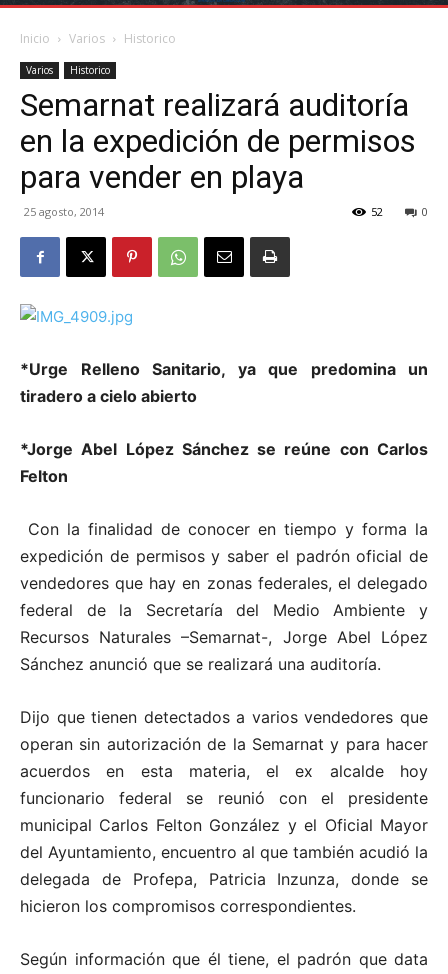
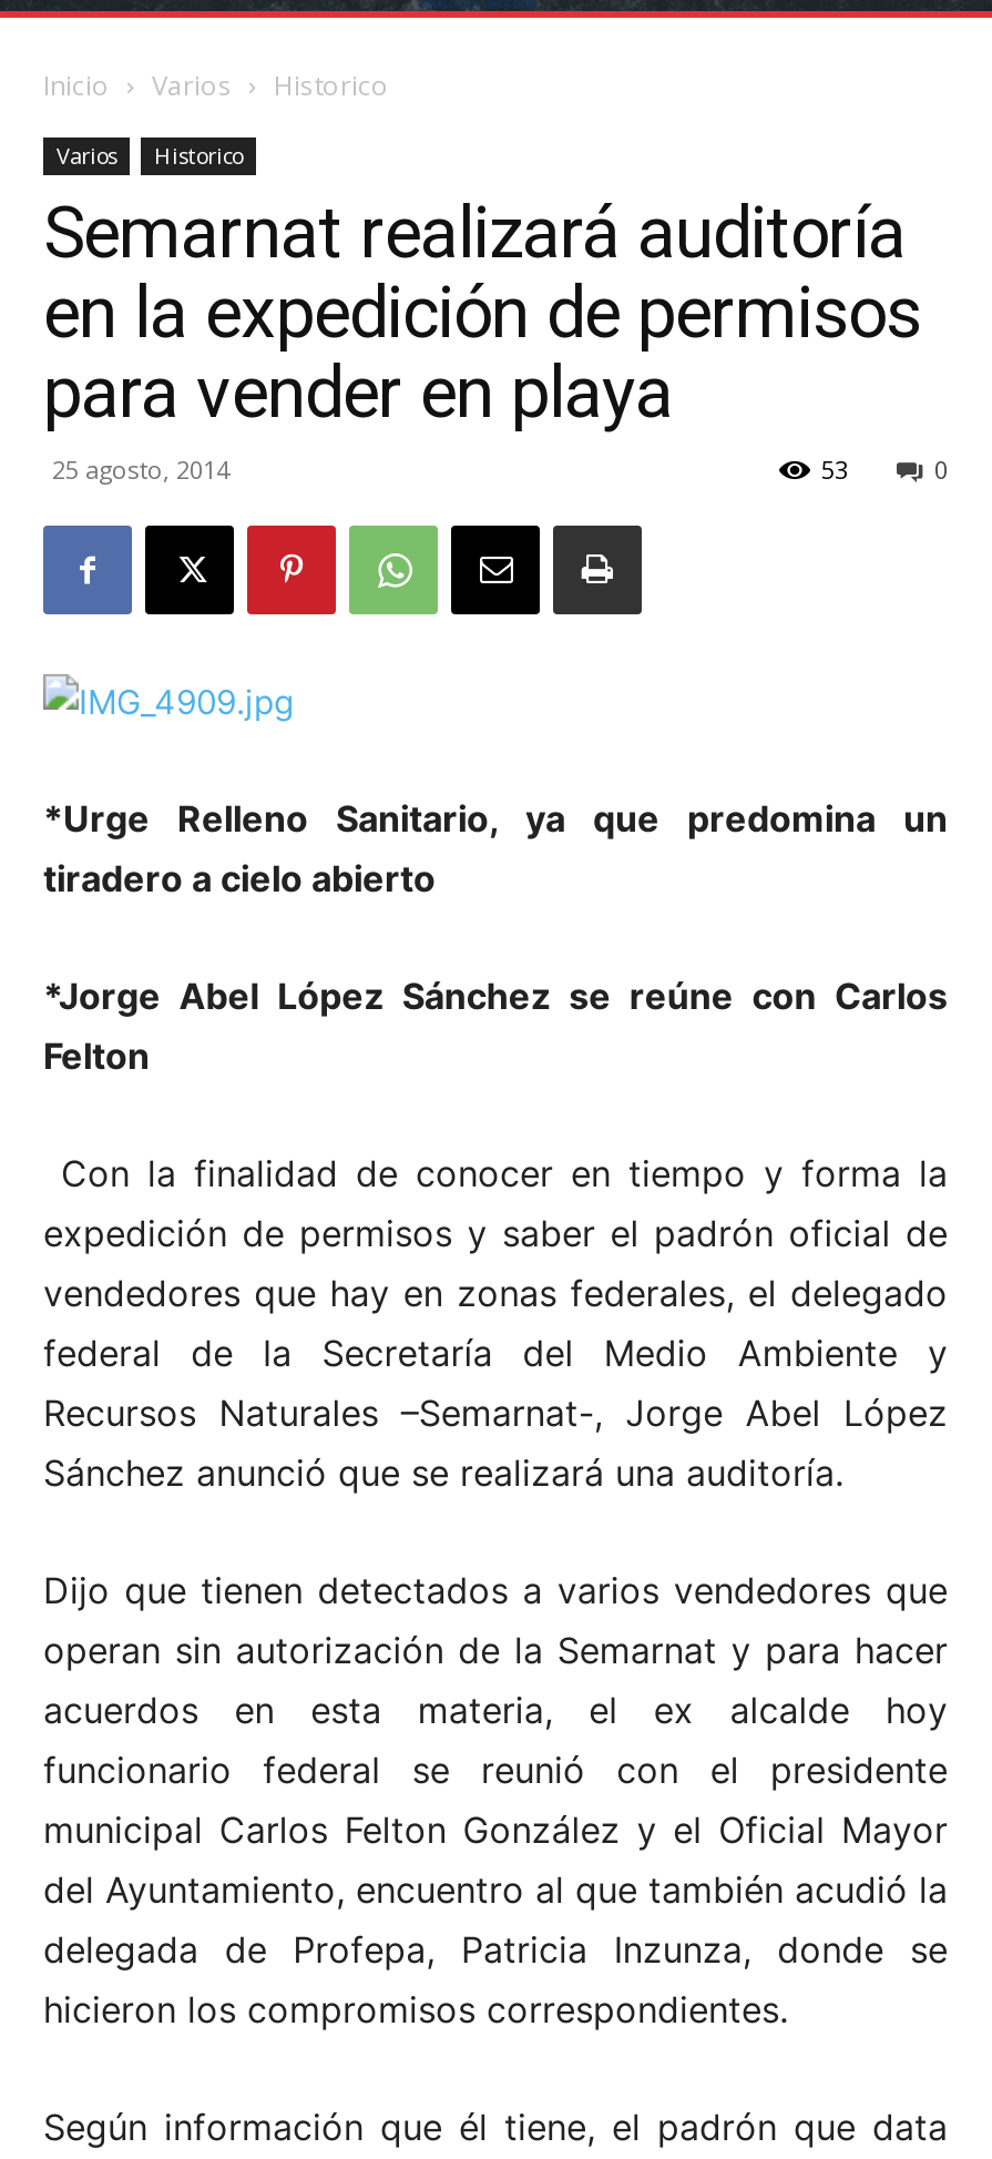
- 52
+ 53
